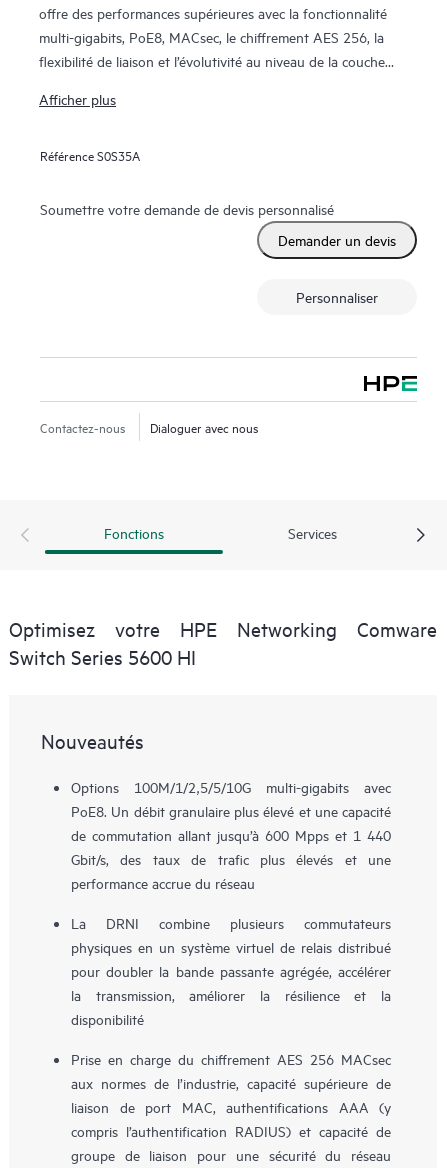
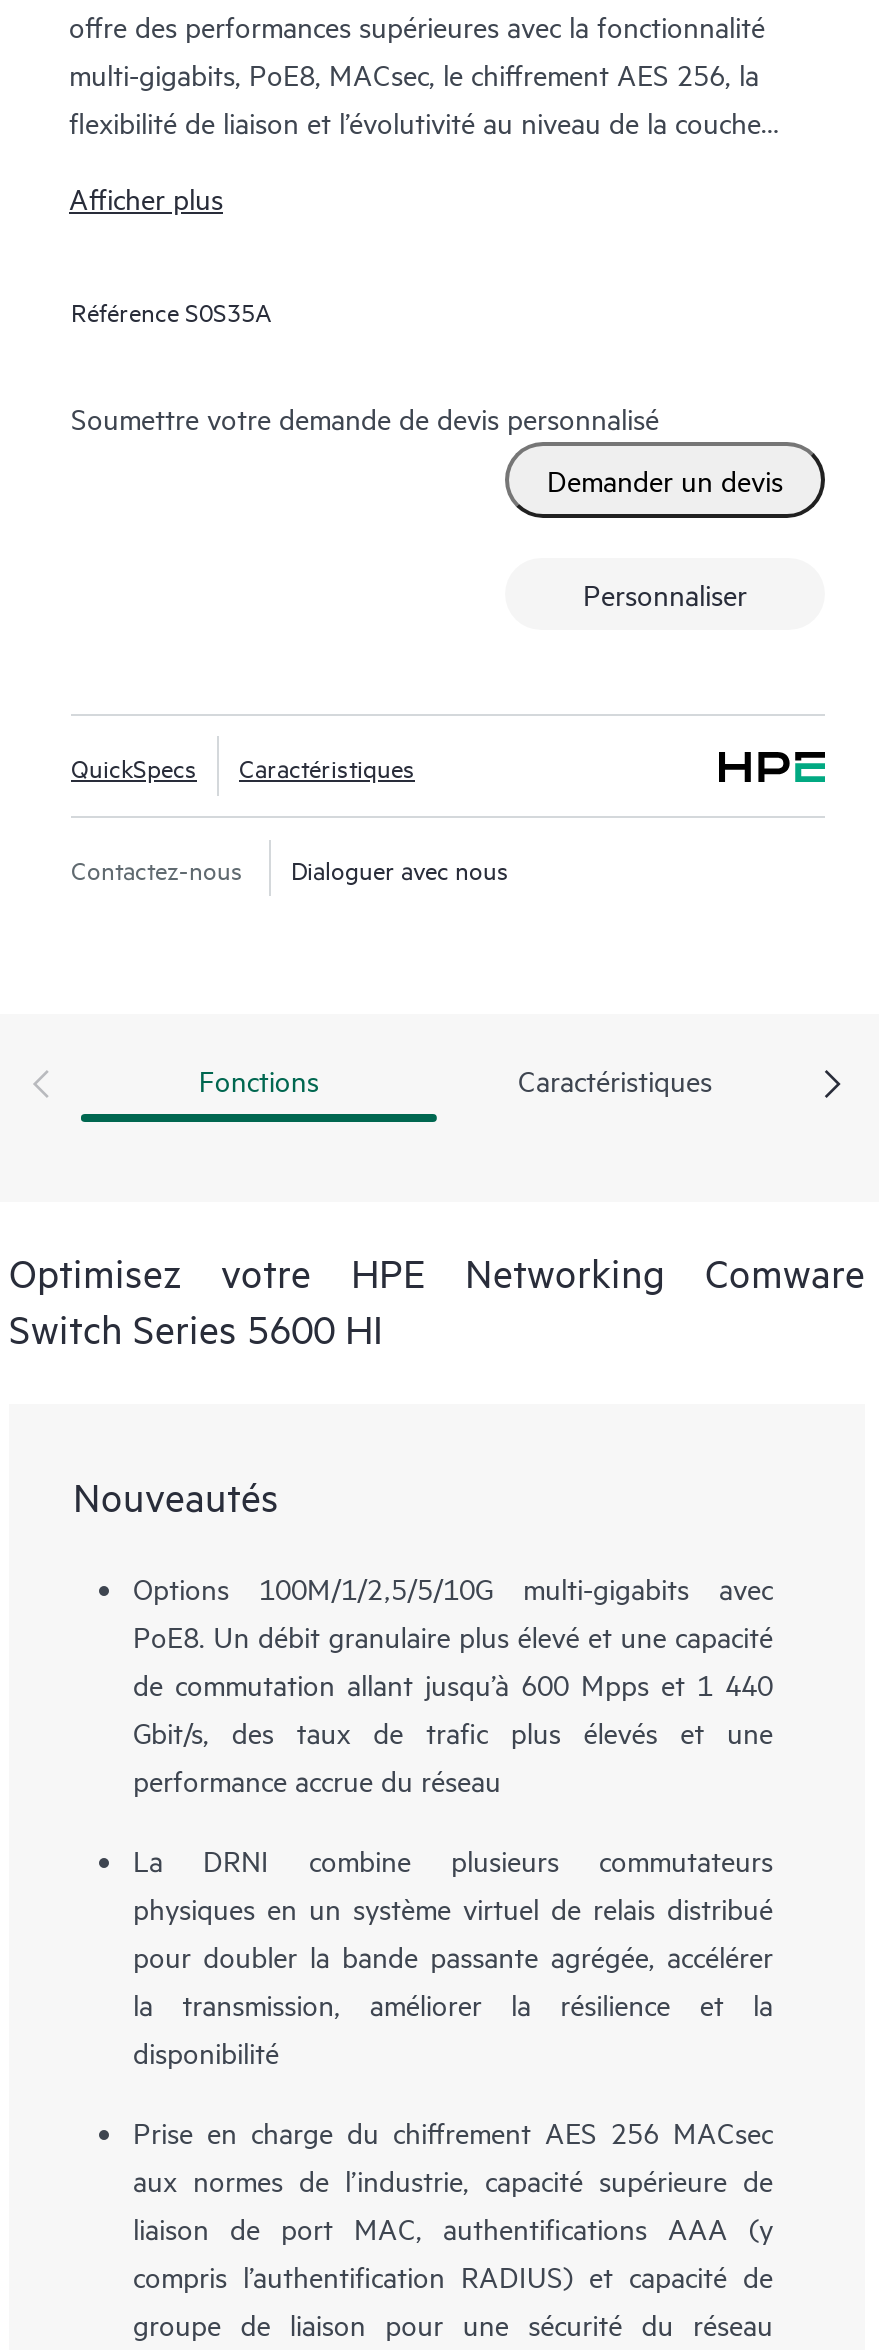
+ QuickSpecs
+ Caractéristiques

- Services
+ Caractéristiques
